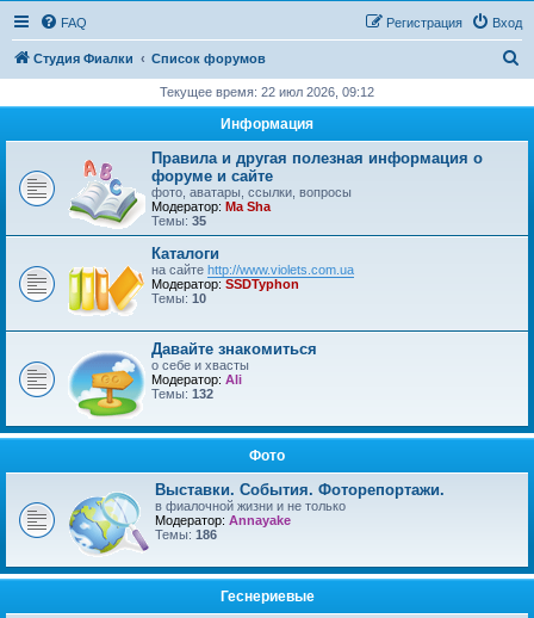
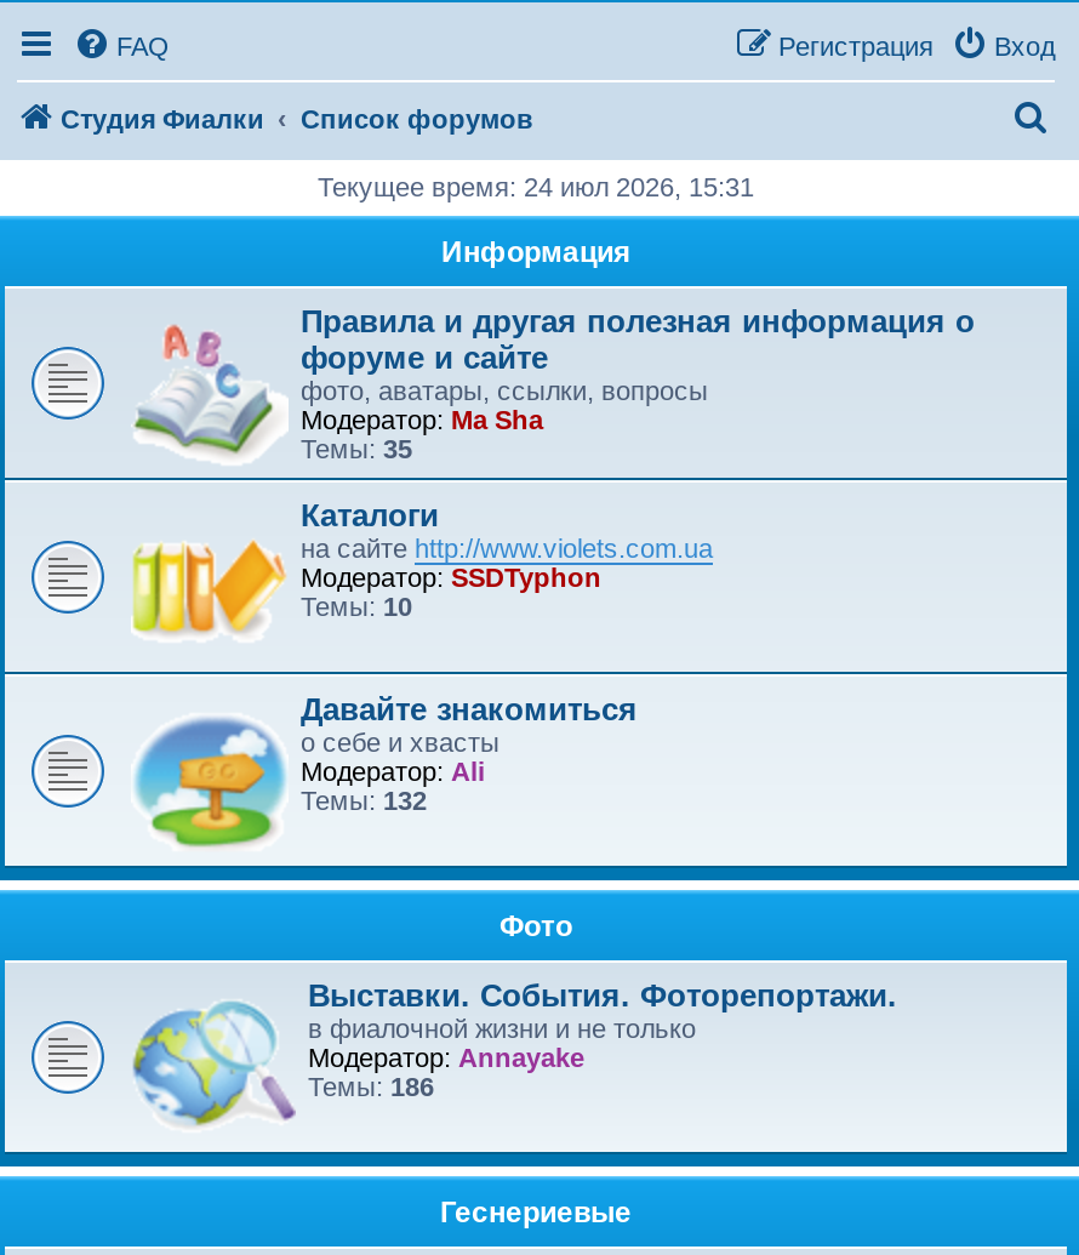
- Текущее время: 22 июл 2026, 09:12
+ Текущее время: 24 июл 2026, 15:31
